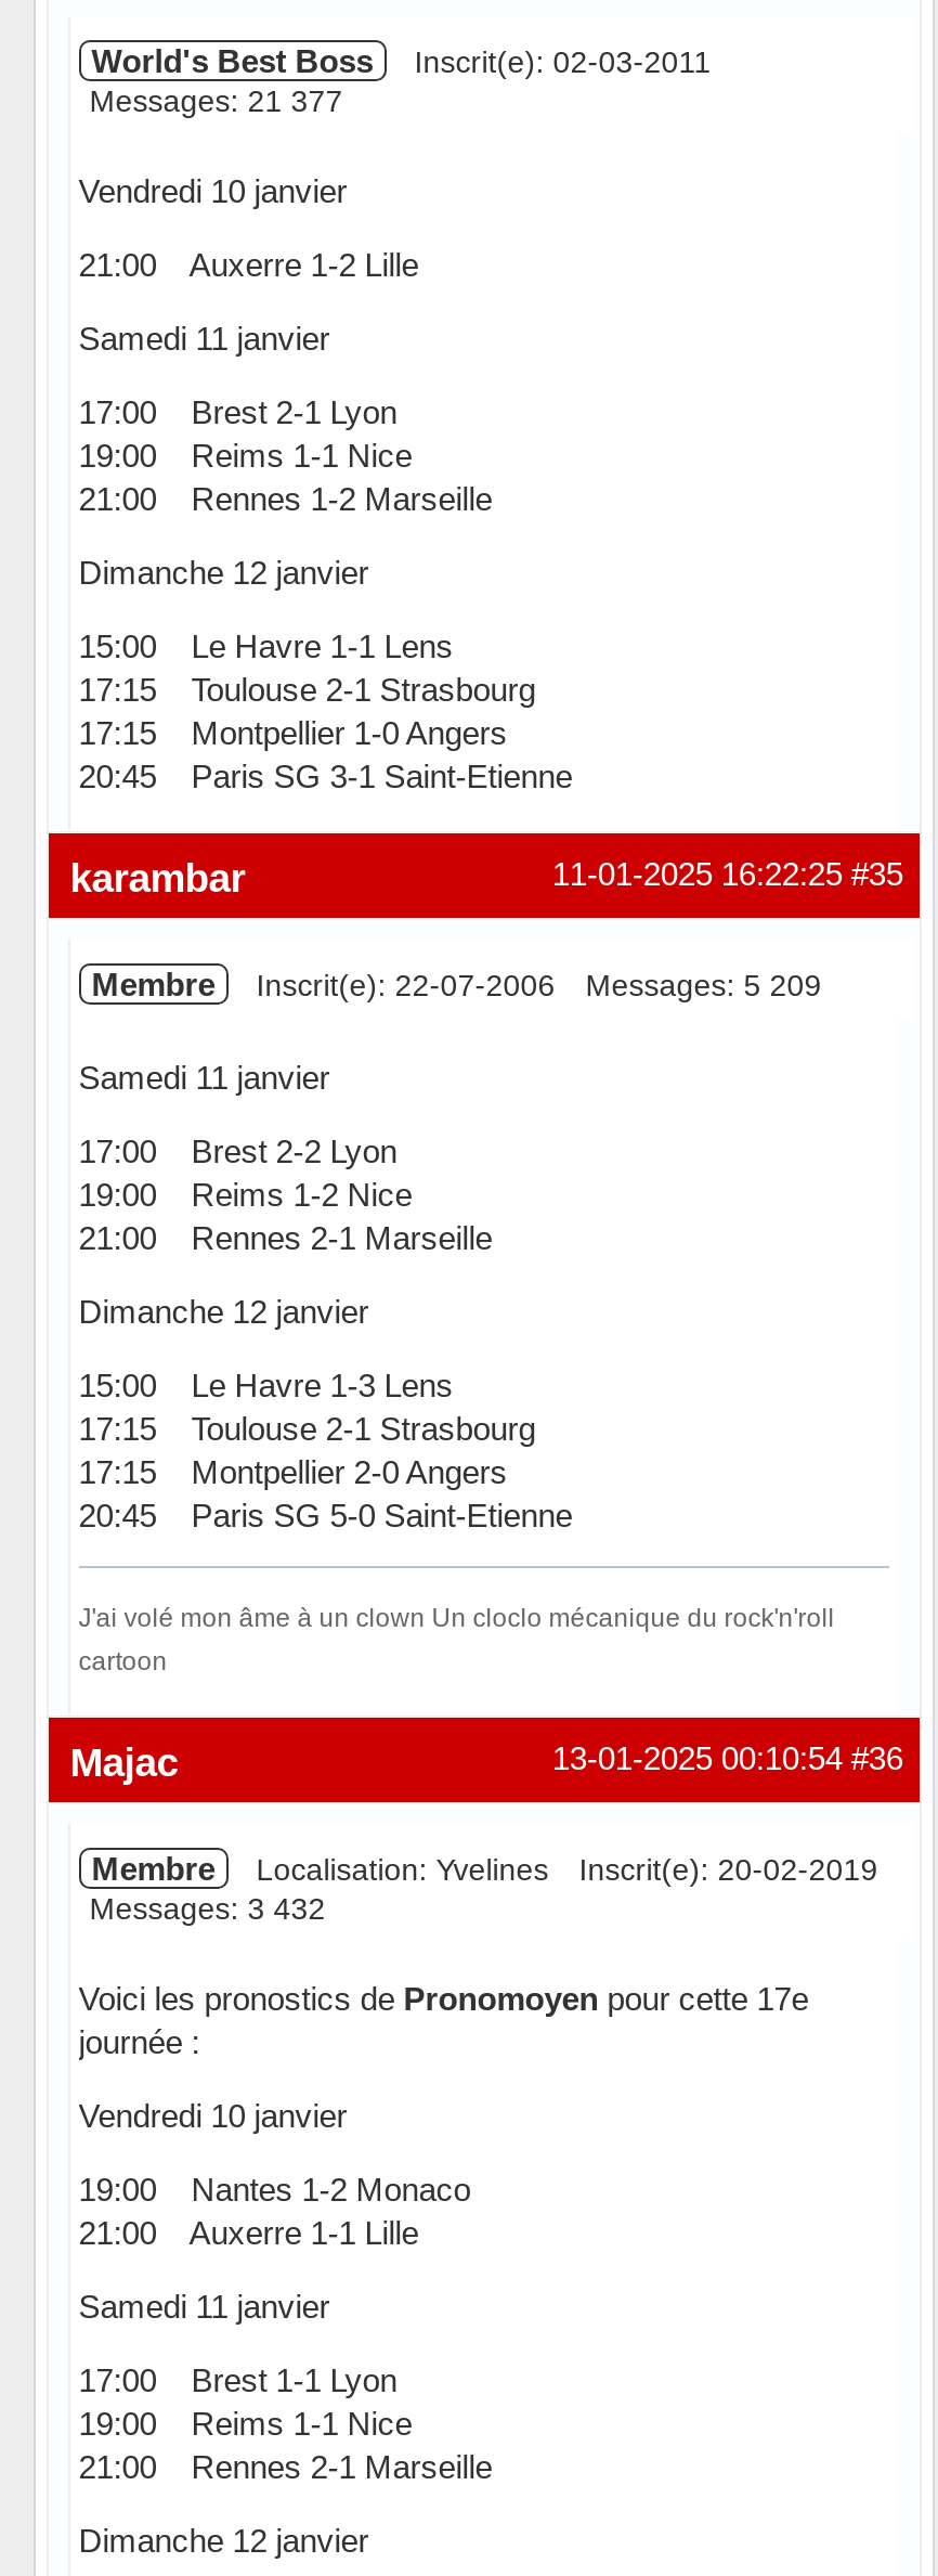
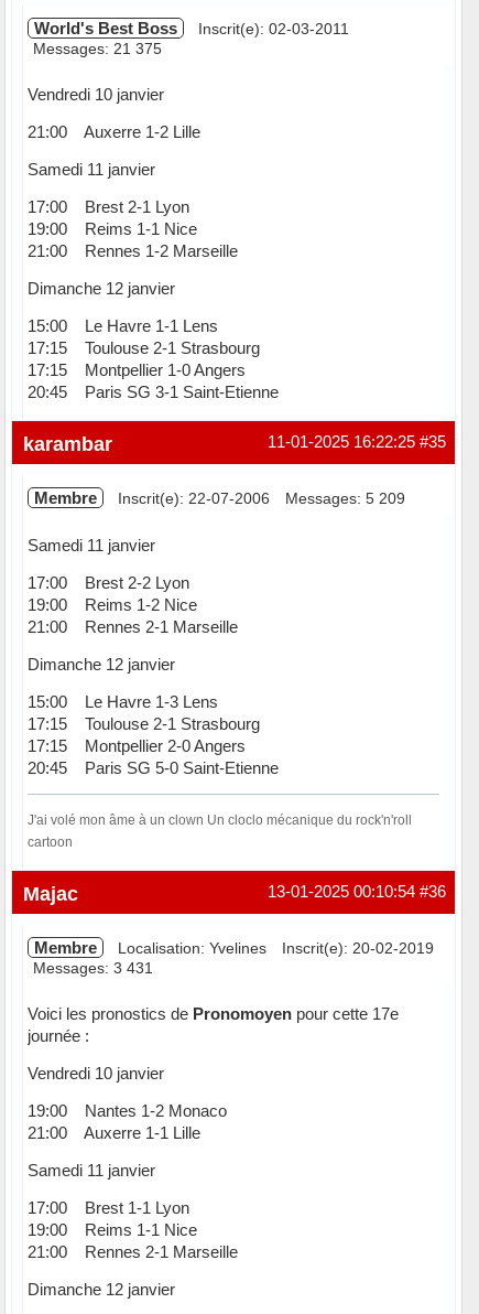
- Messages: 21 377
+ Messages: 21 375

- Messages: 3 432
+ Messages: 3 431
